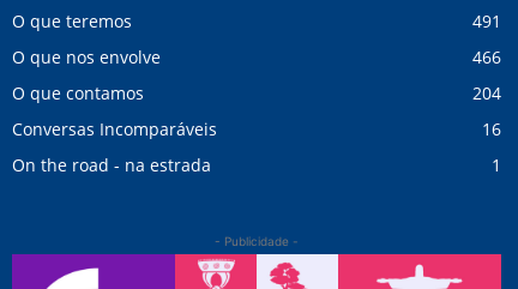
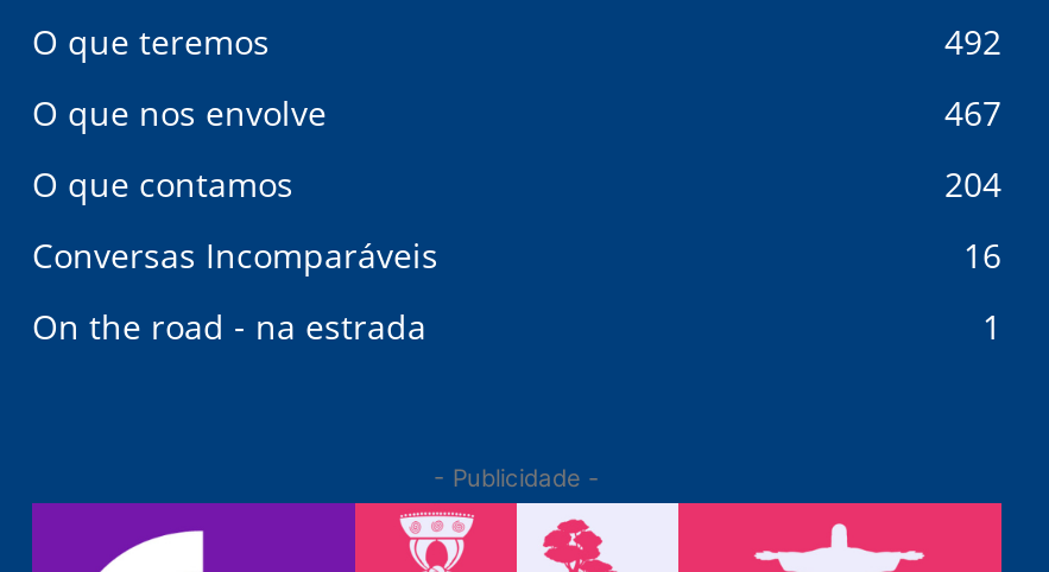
- 491
+ 492

- 466
+ 467
